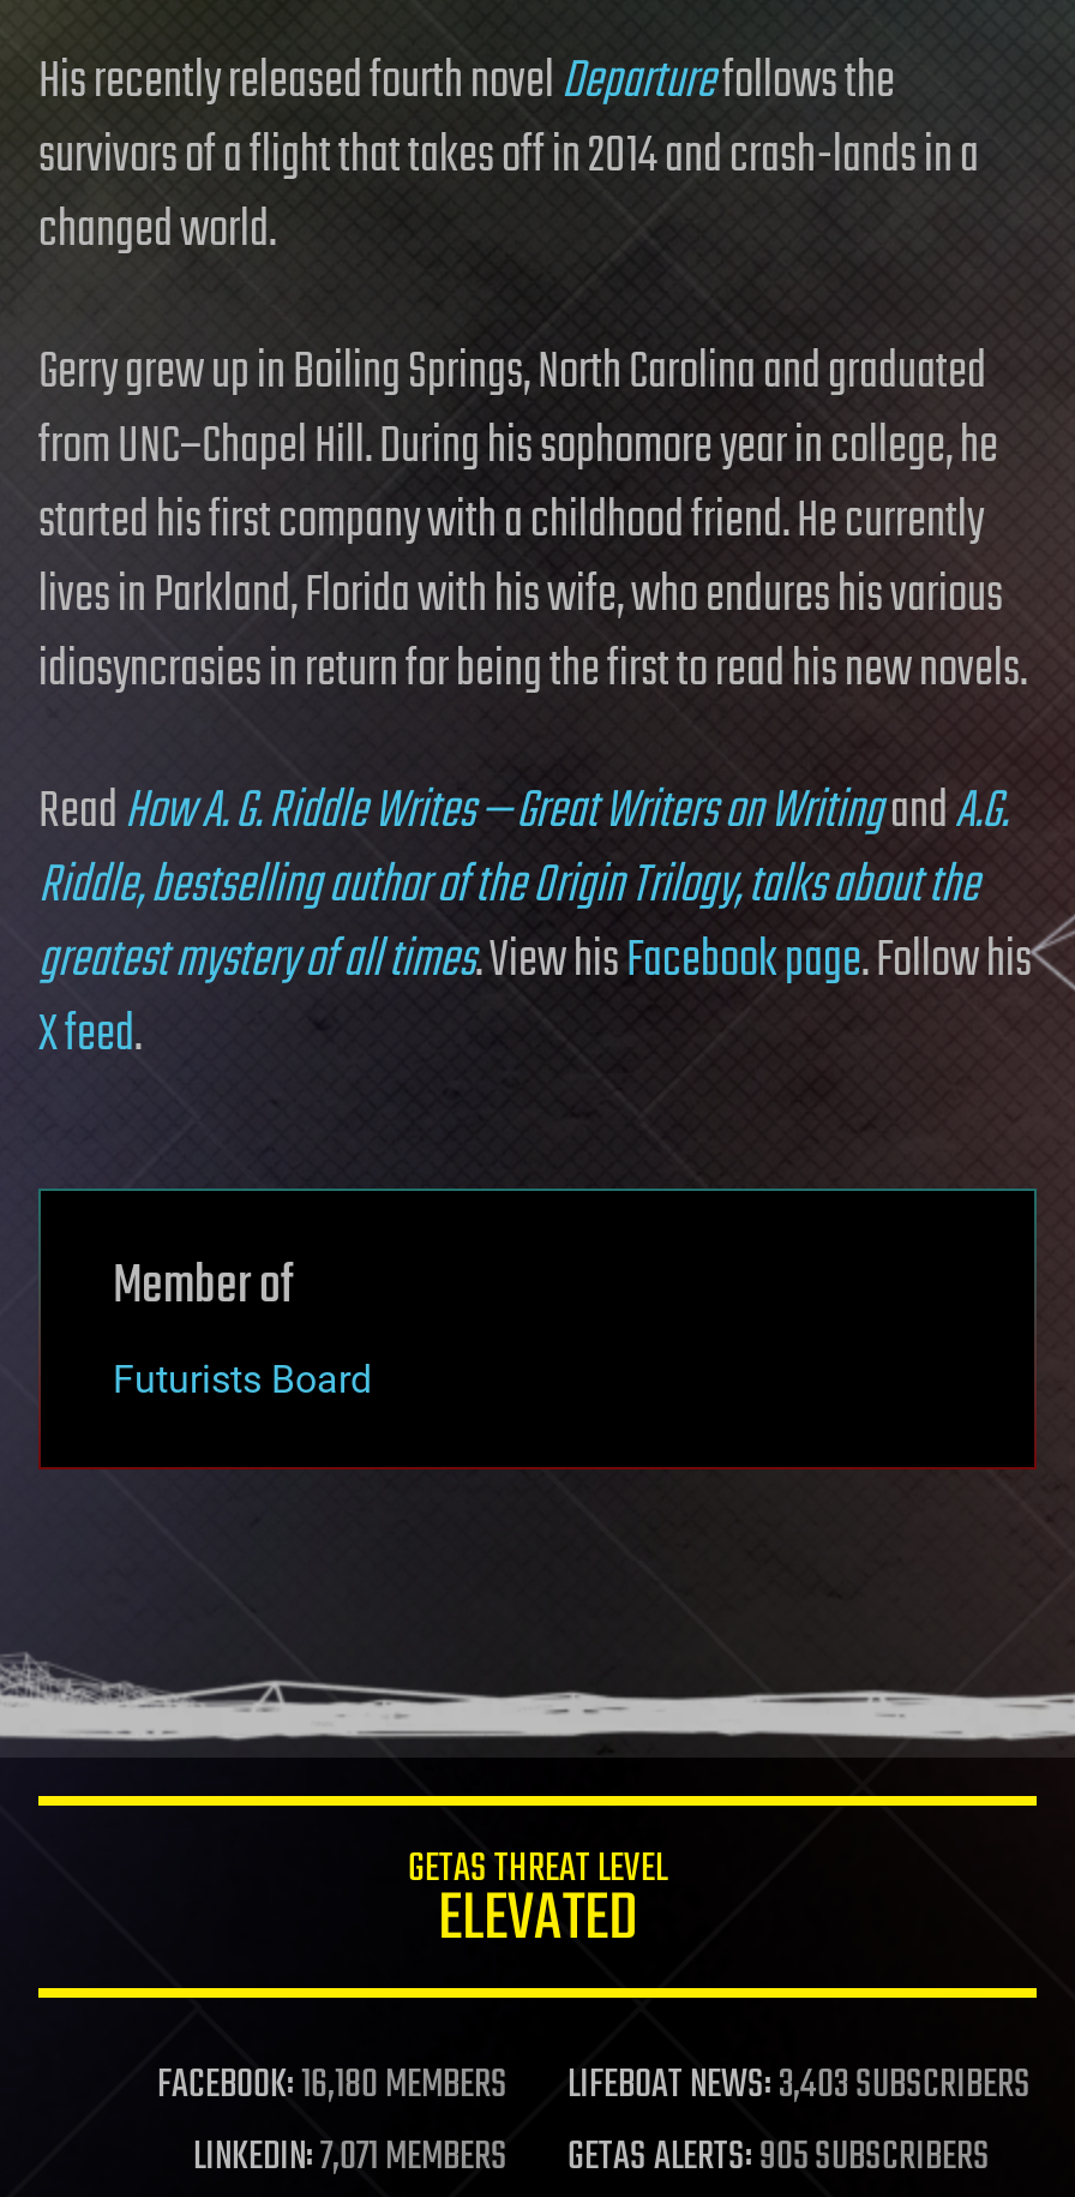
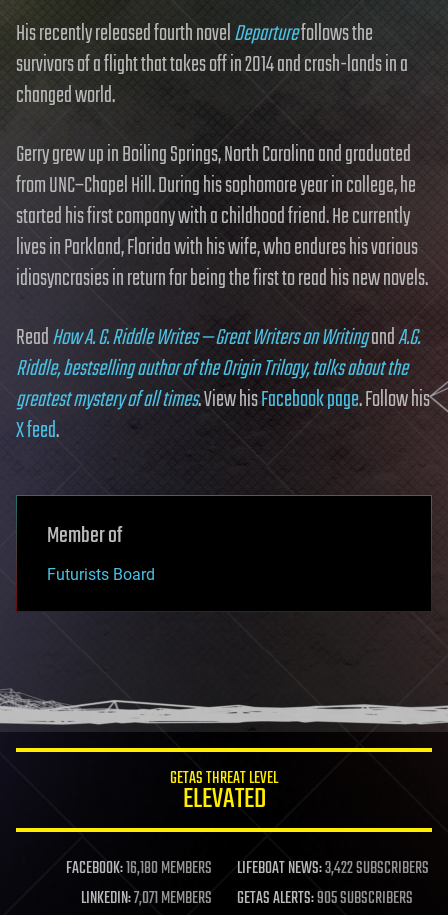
- LIFEBOAT NEWS:3,403 SUBSCRIBERS
+ LIFEBOAT NEWS:3,422 SUBSCRIBERS
